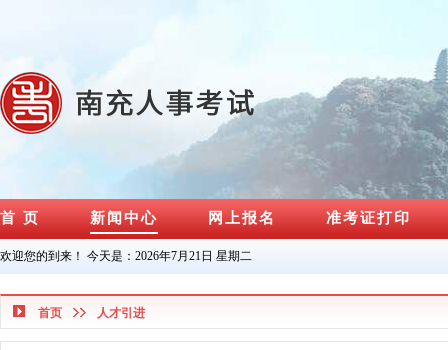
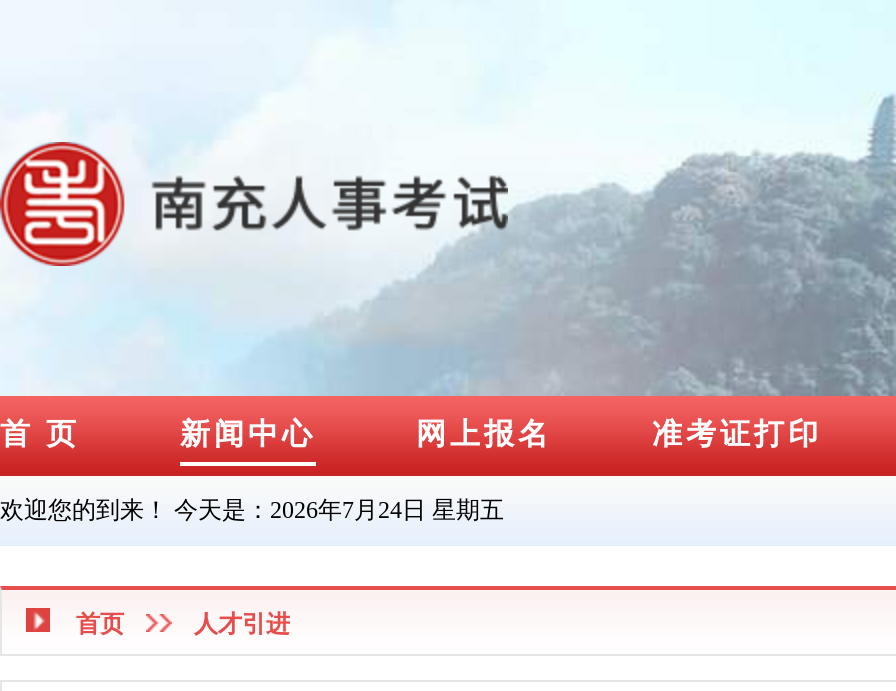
- 欢迎您的到来！ 今天是：2026年7月21日 星期二
+ 欢迎您的到来！ 今天是：2026年7月24日 星期五
